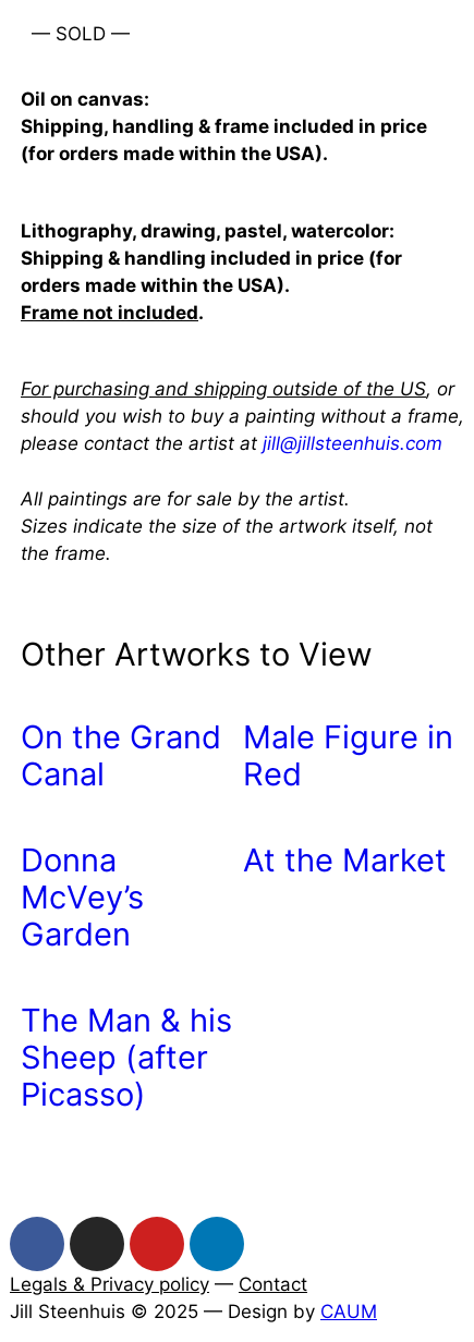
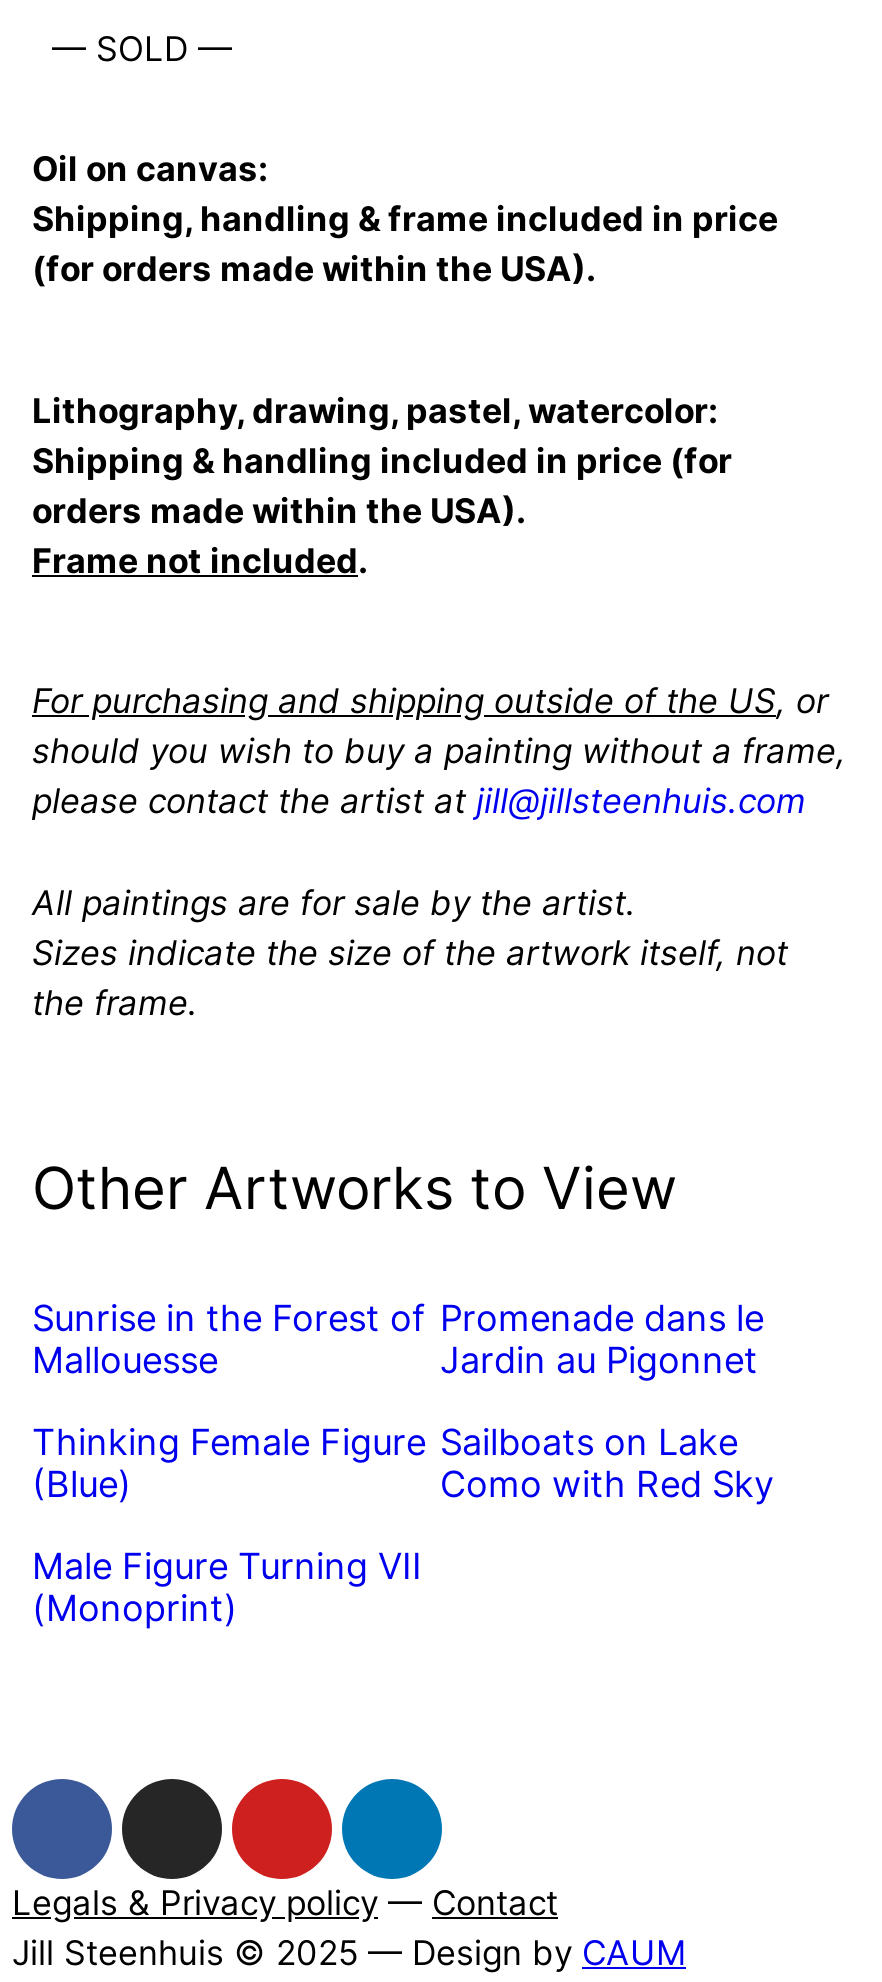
- On the Grand
- Canal
+ Sunrise in the Forest of
+ Mallouesse

- Male Figure in
- Red
+ Promenade dans le
+ Jardin au Pigonnet

- Donna
- McVey’s
- Garden
+ Thinking Female Figure
+ (Blue)

- At the Market
+ Sailboats on Lake
+ Como with Red Sky

- The Man & his
- Sheep (after
- Picasso)
+ Male Figure Turning VII
+ (Monoprint)
